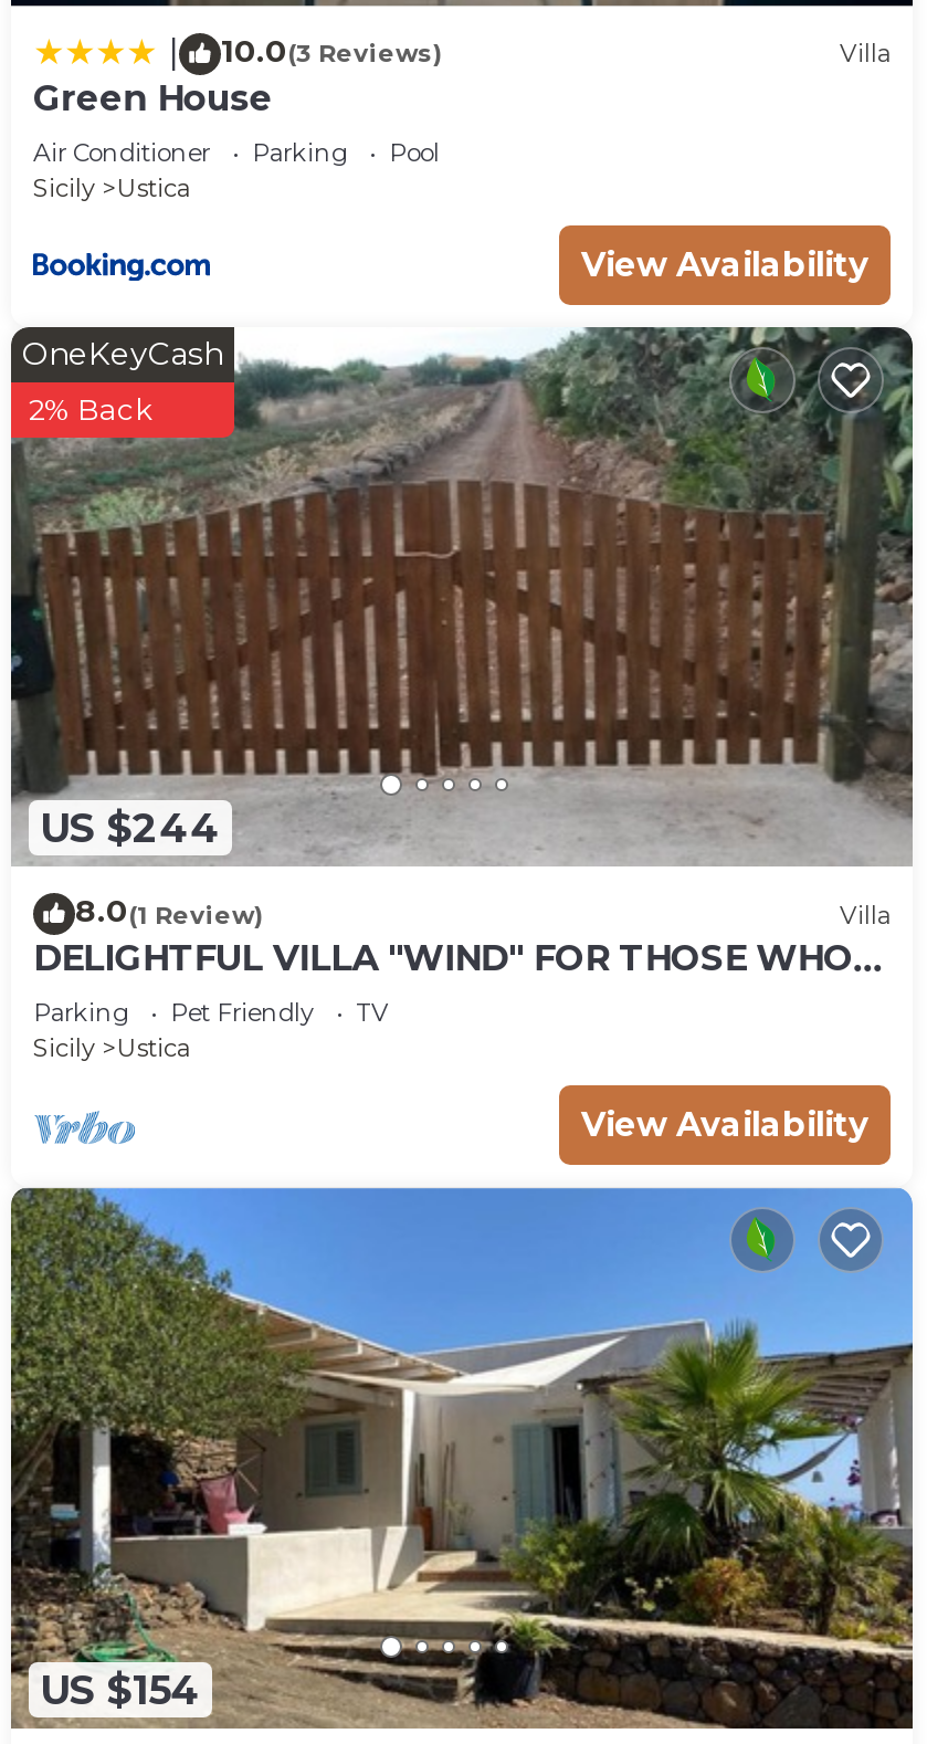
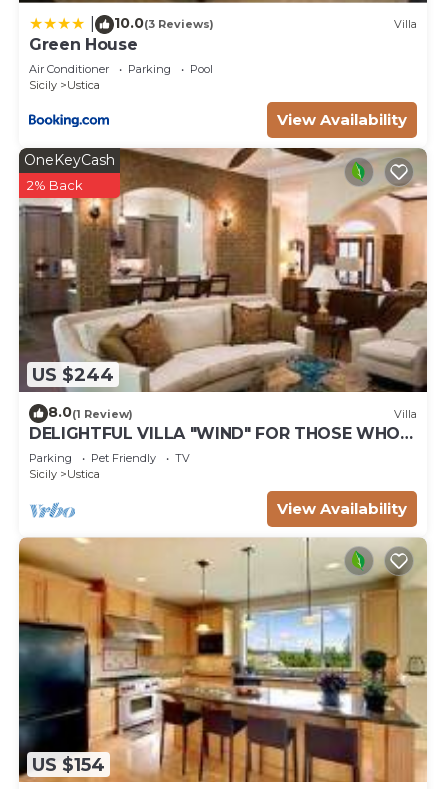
- [image]
+ [image]

- [image]
+ [image]
